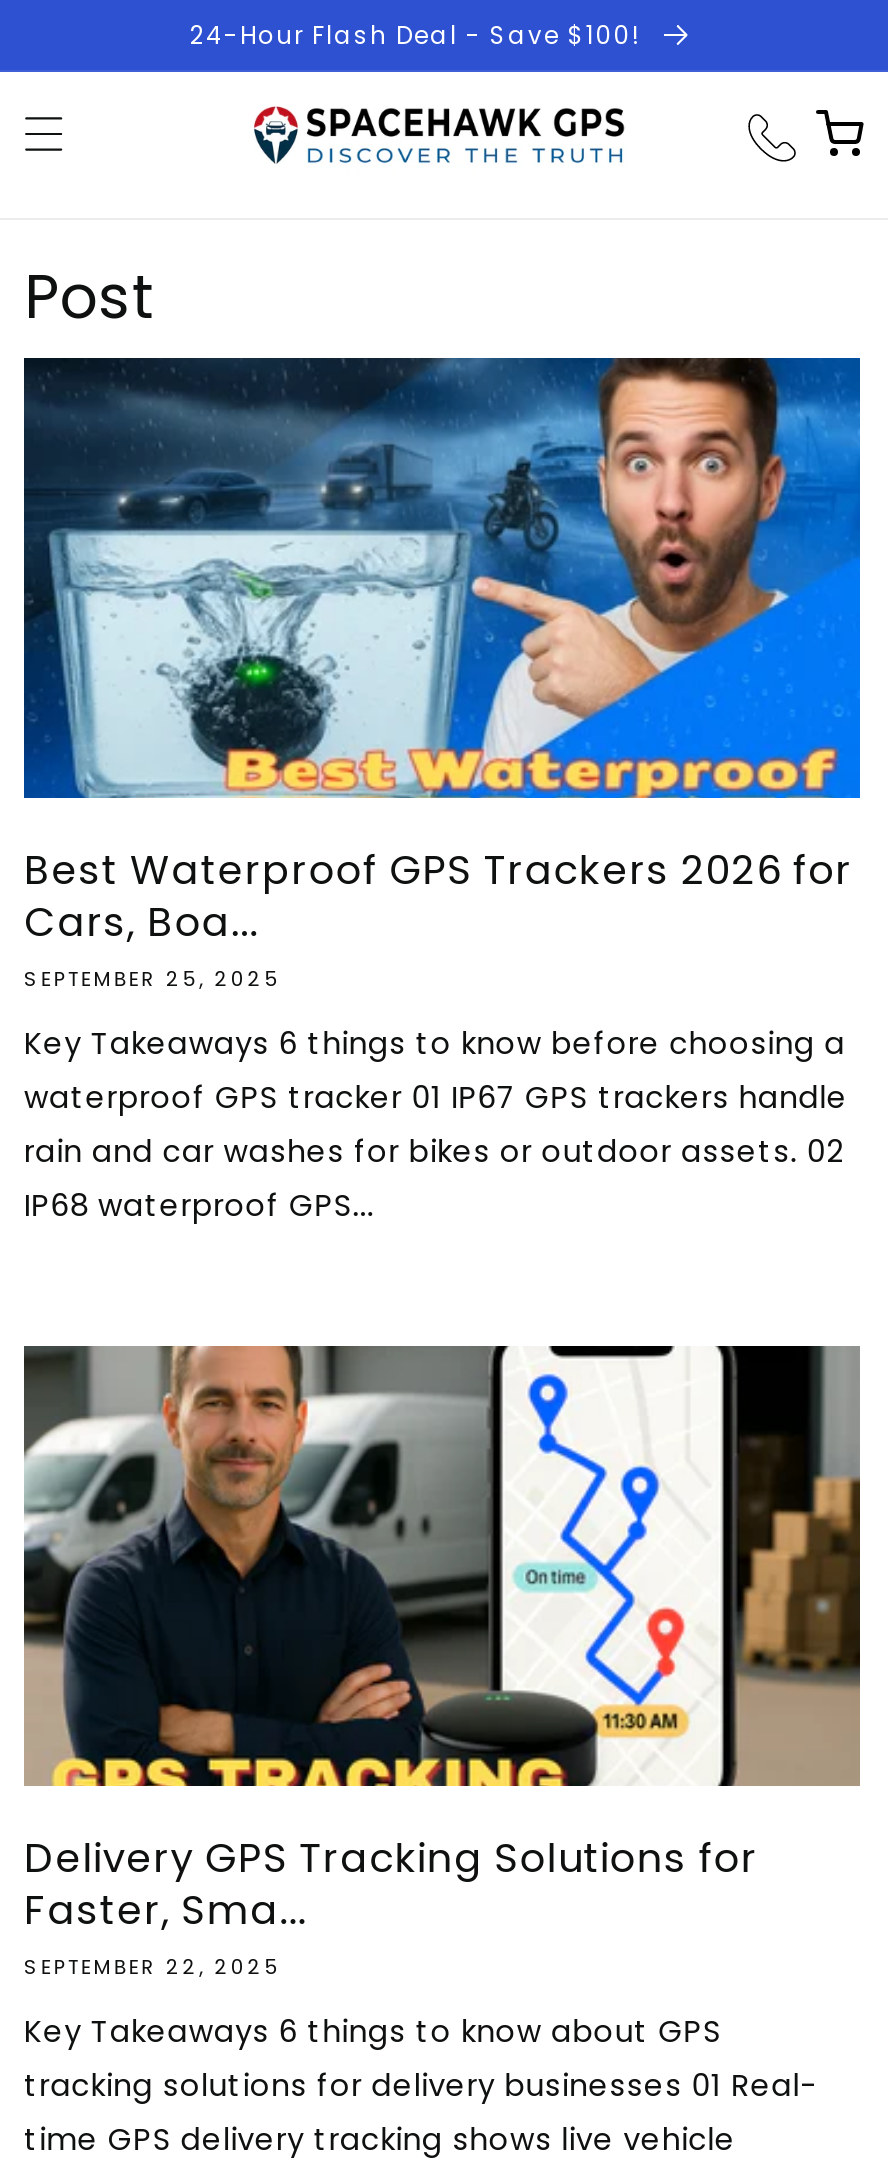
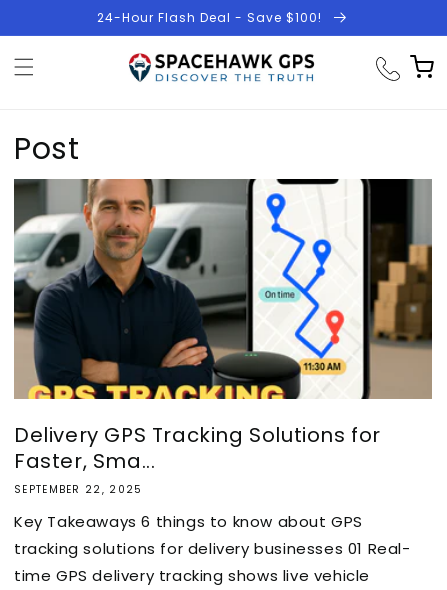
- [image]
- Best Waterproof GPS Trackers 2026 for
- Cars, Boa...
- SEPTEMBER 25, 2025
- Key Takeaways 6 things to know before choosing a
- waterproof GPS tracker 01 IP67 GPS trackers handle
- rain and car washes for bikes or outdoor assets. 02
- IP68 waterproof GPS...
